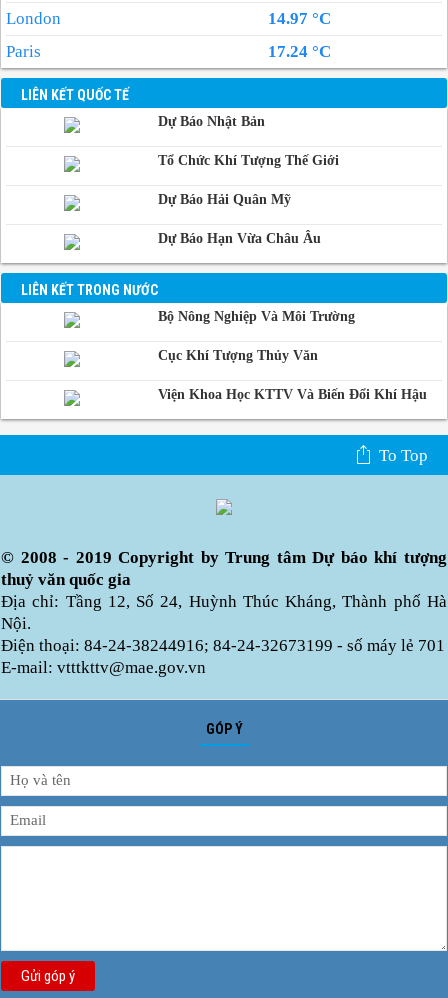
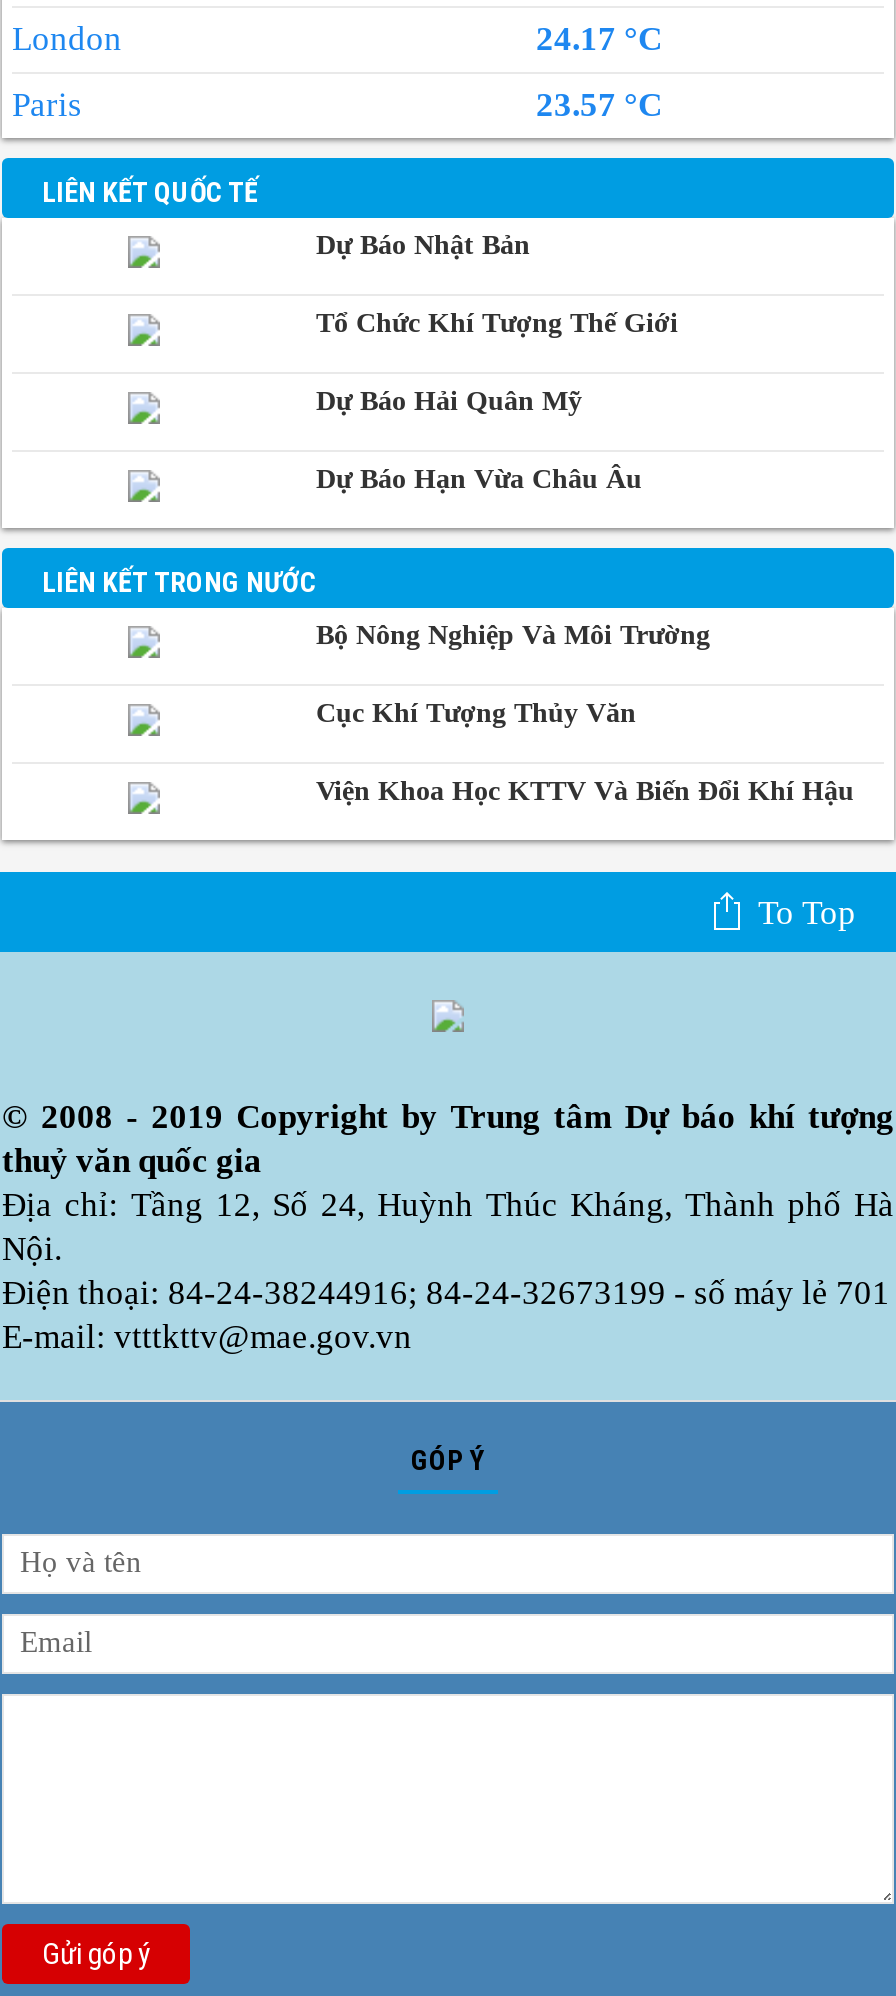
- 14.97 °C
+ 24.17 °C

- 17.24 °C
+ 23.57 °C
